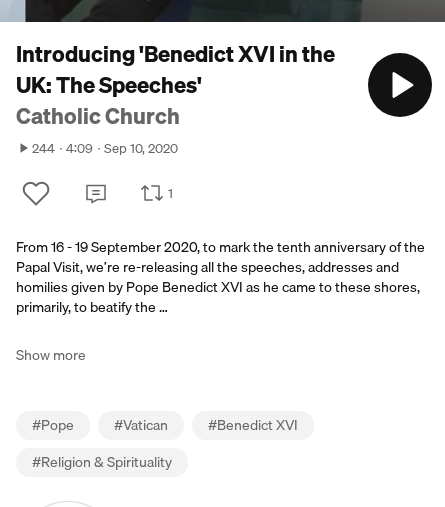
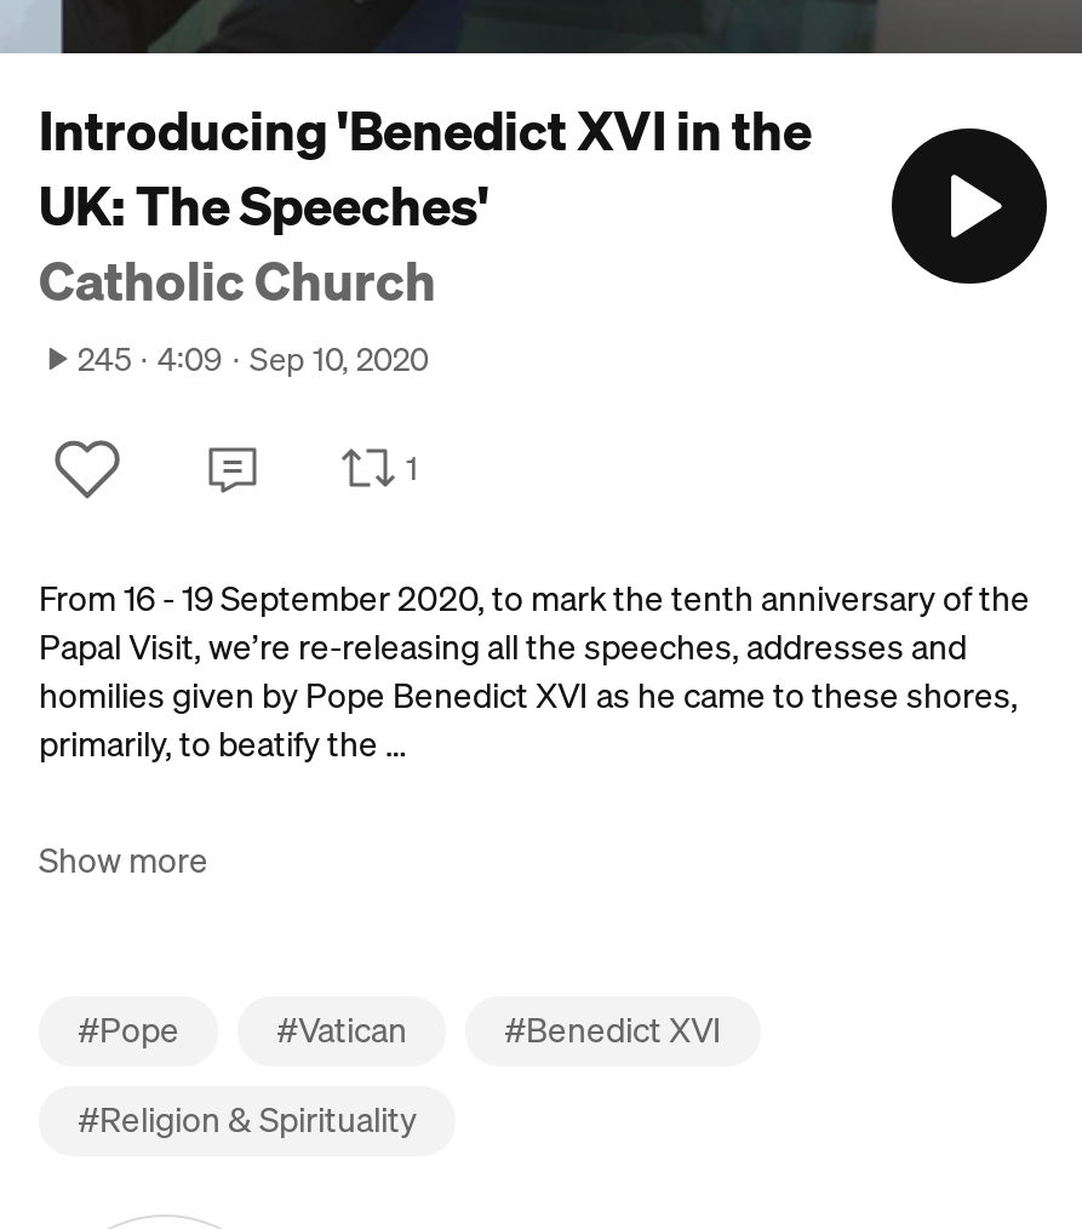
- 244 4:09 Sep 10, 2020
+ 245 4:09 Sep 10, 2020
